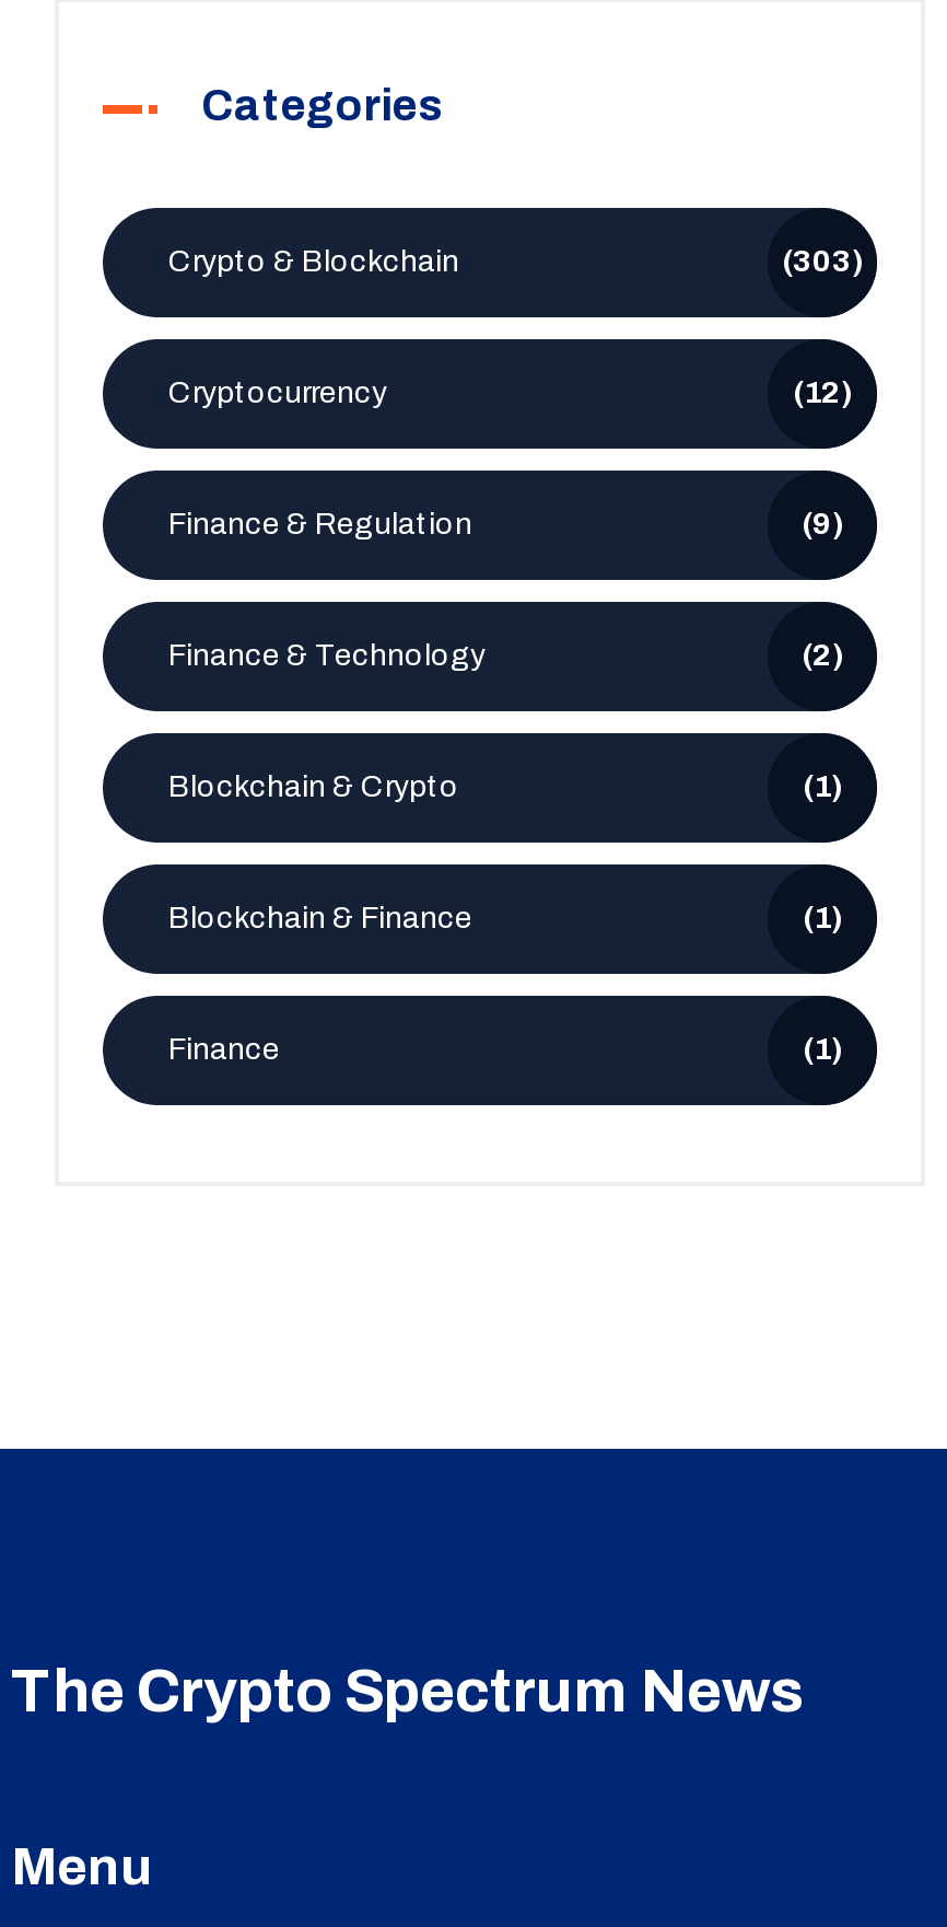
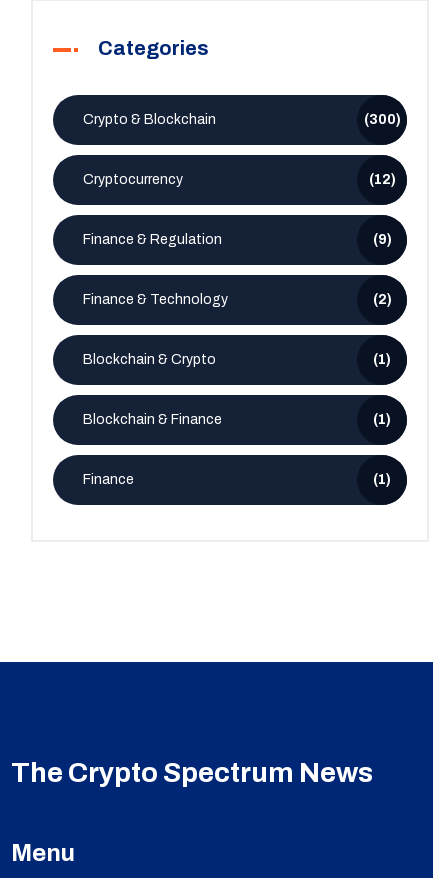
- (303)
+ (300)
